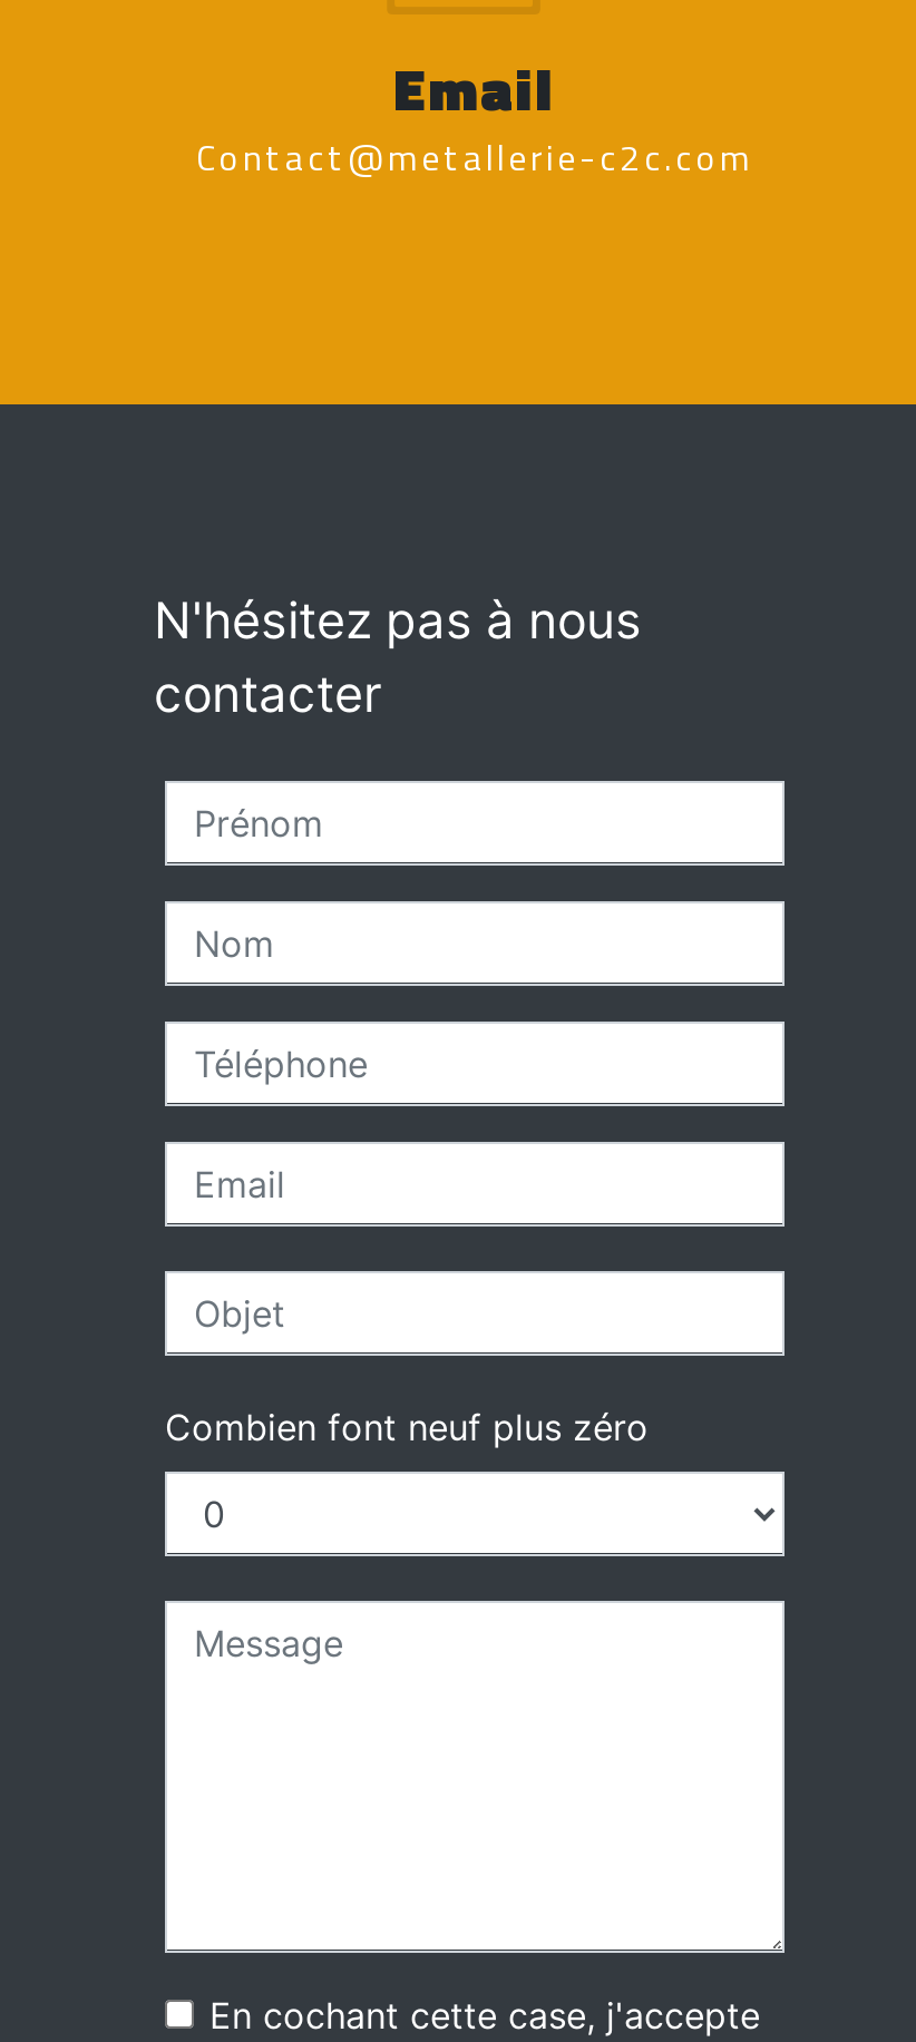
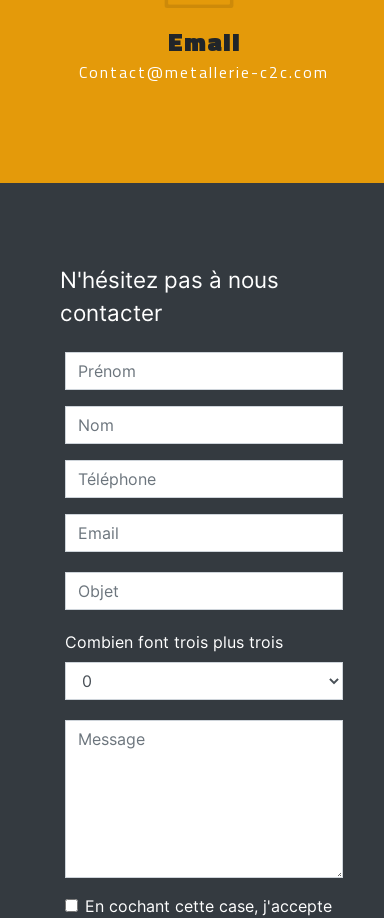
- Combien font neuf plus zéro
+ Combien font trois plus trois
